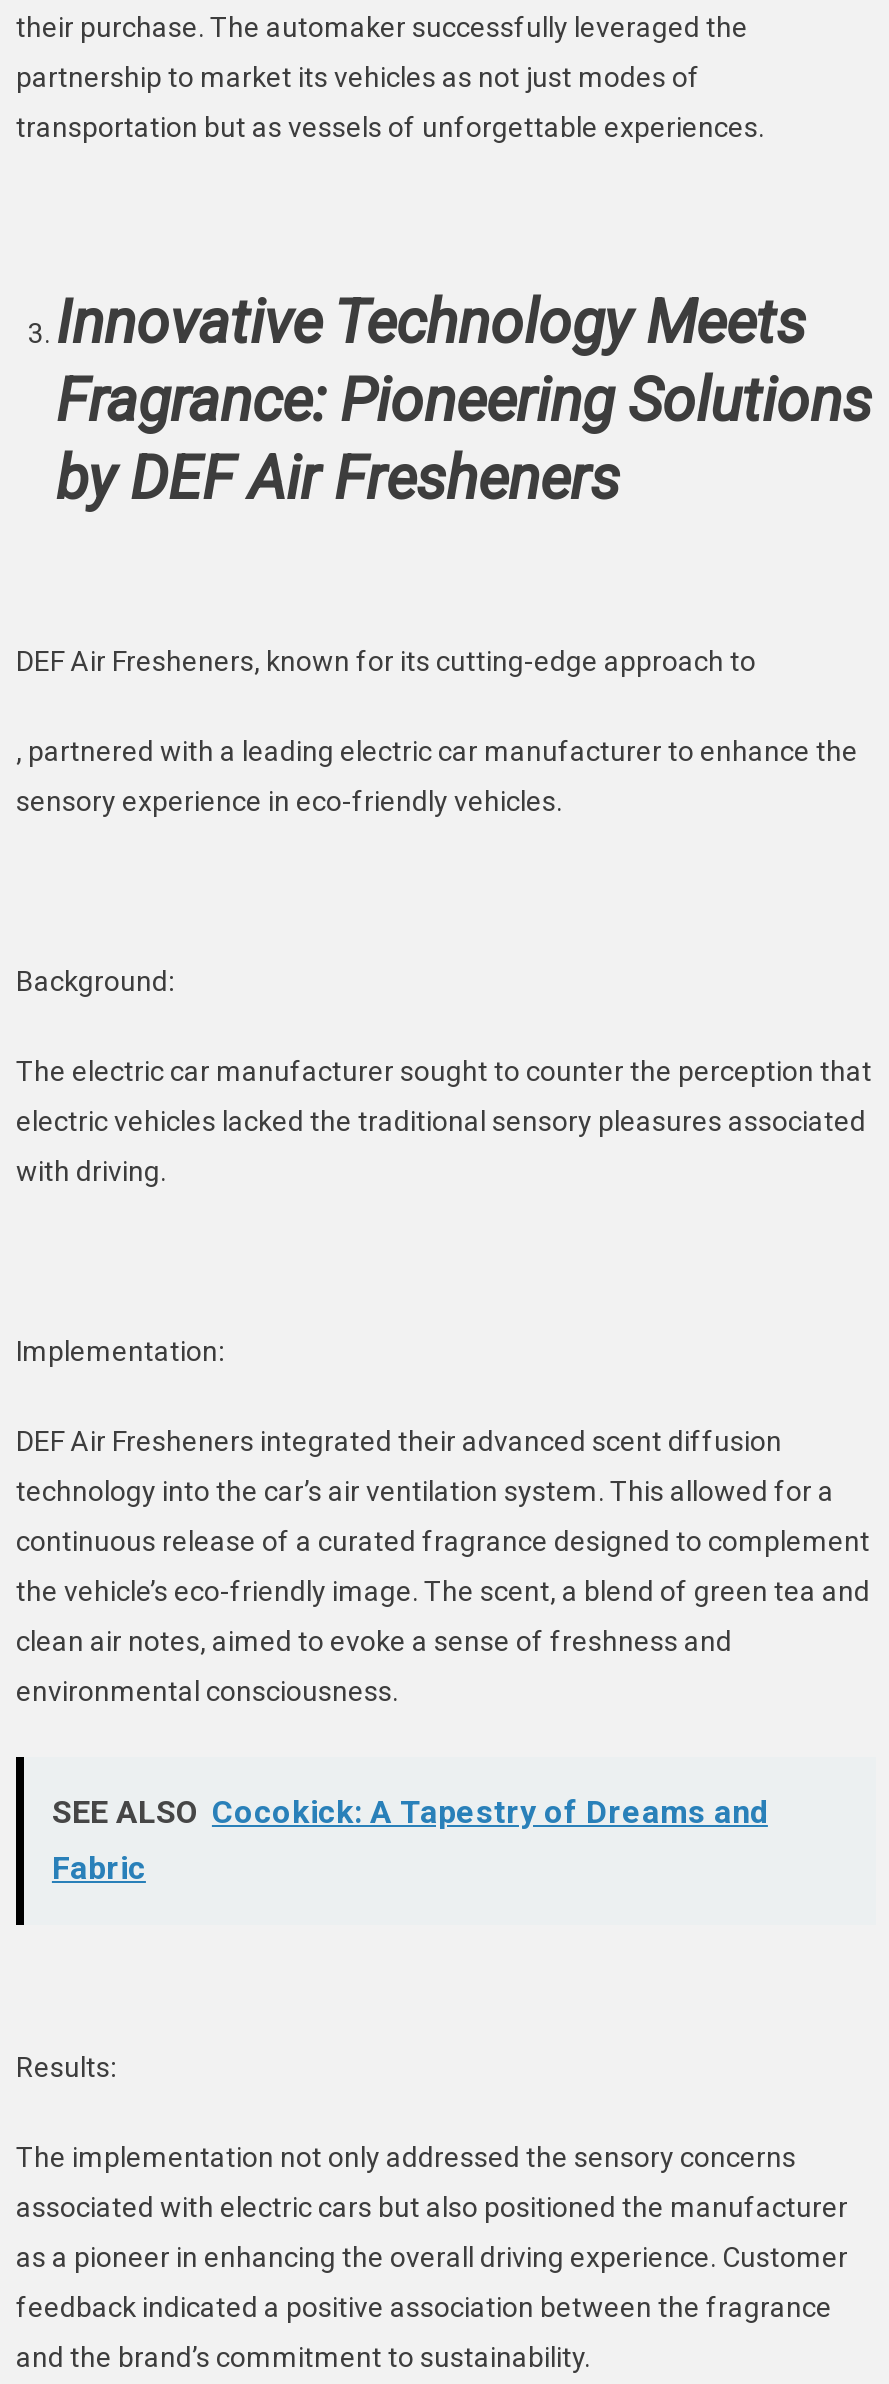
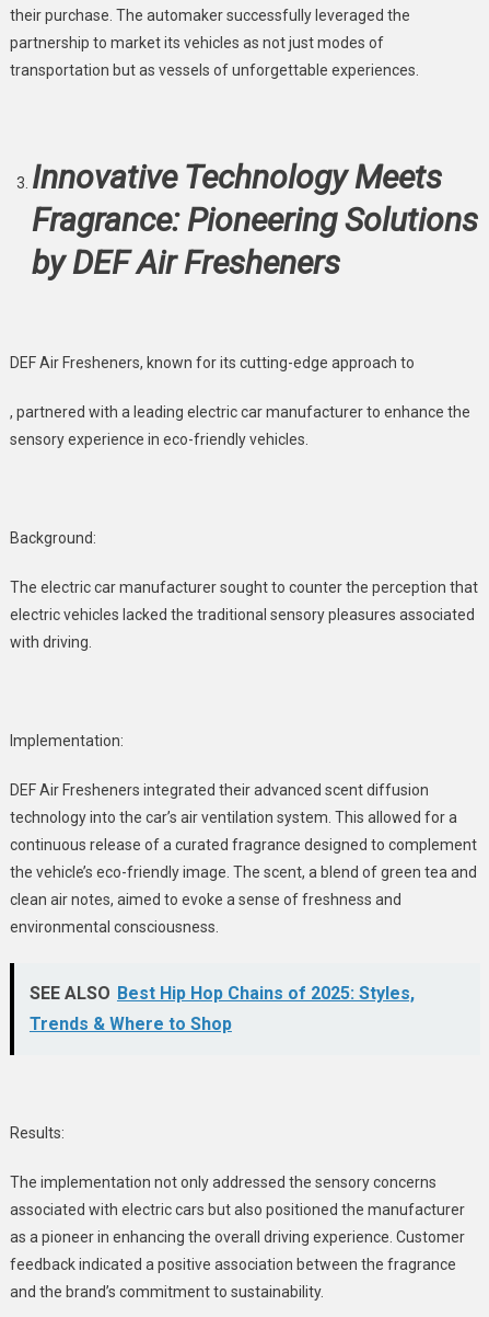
- SEE ALSO Cocokick: A Tapestry of Dreams and
+ SEE ALSO Best Hip Hop Chains of 2025: Styles,

- Fabric
+ Trends & Where to Shop
